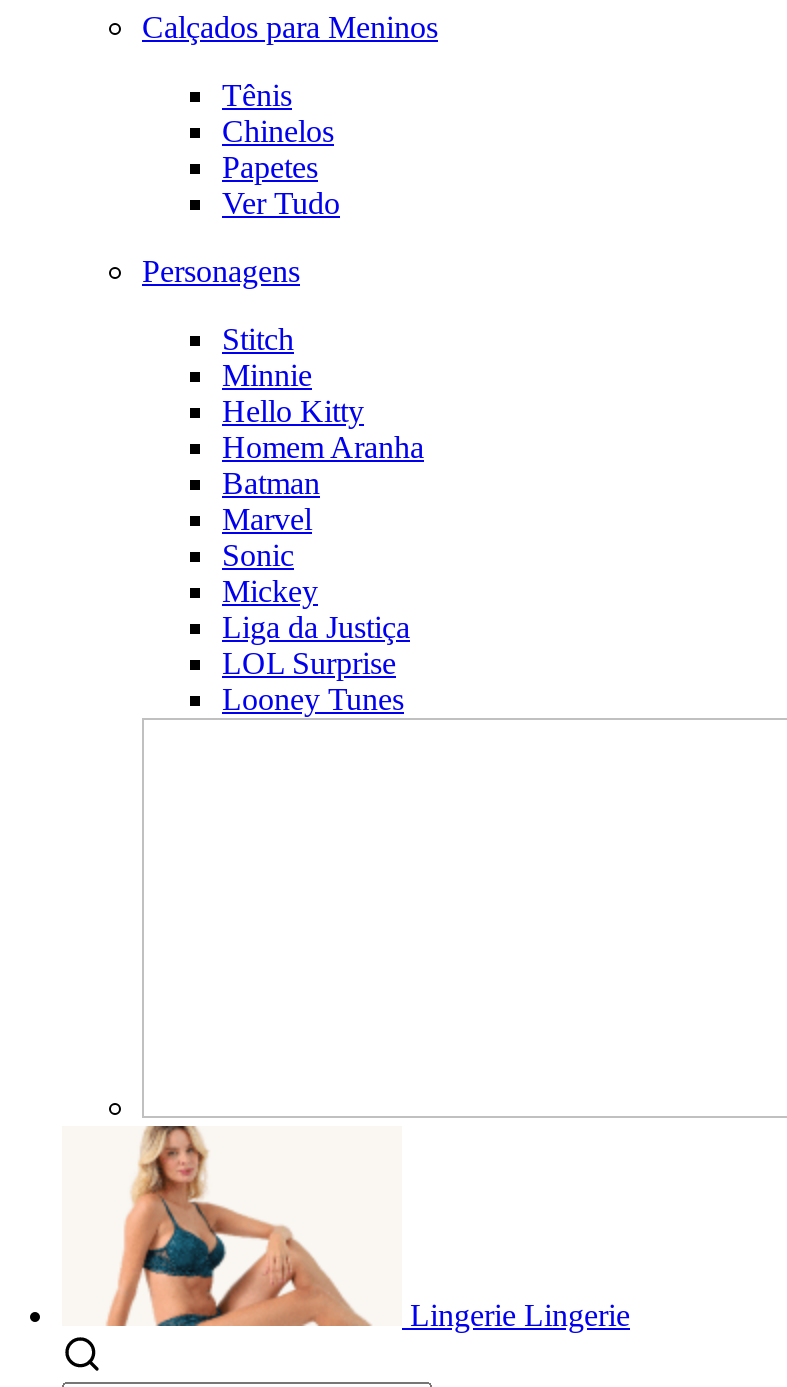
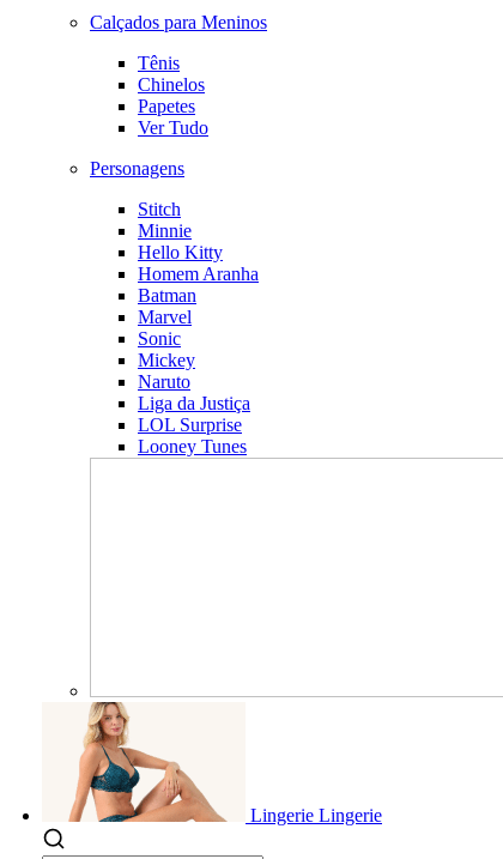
+ Naruto
